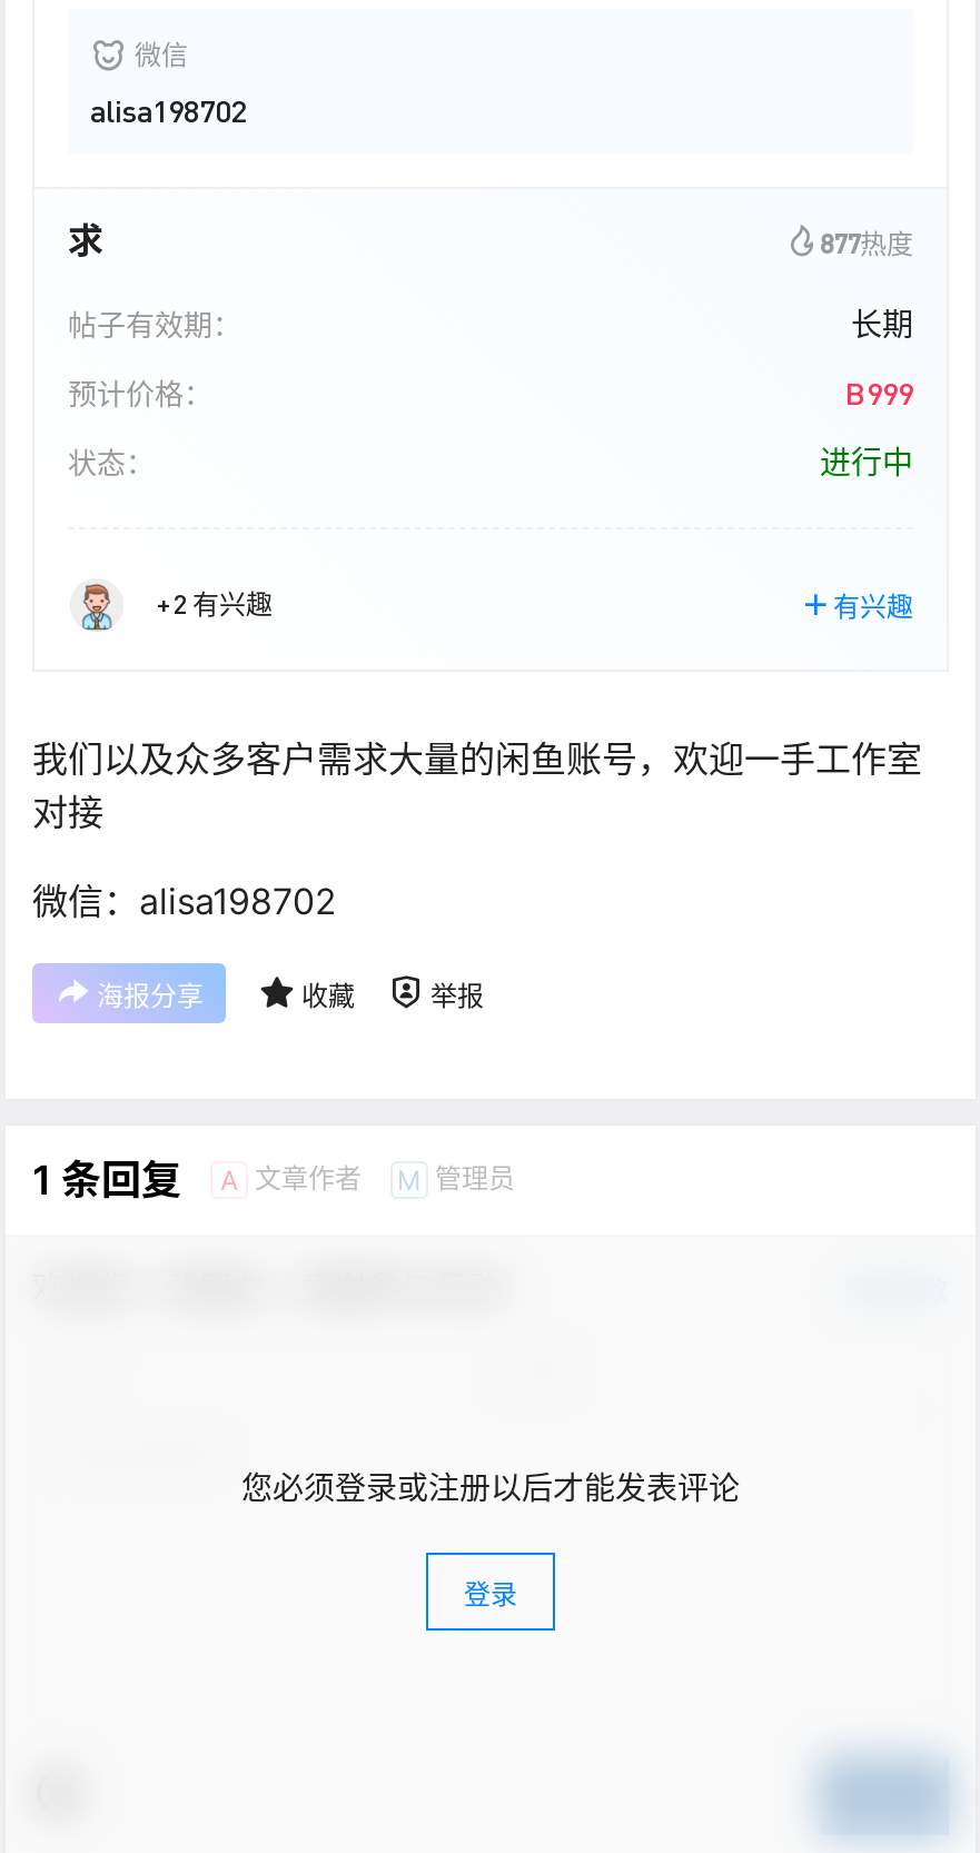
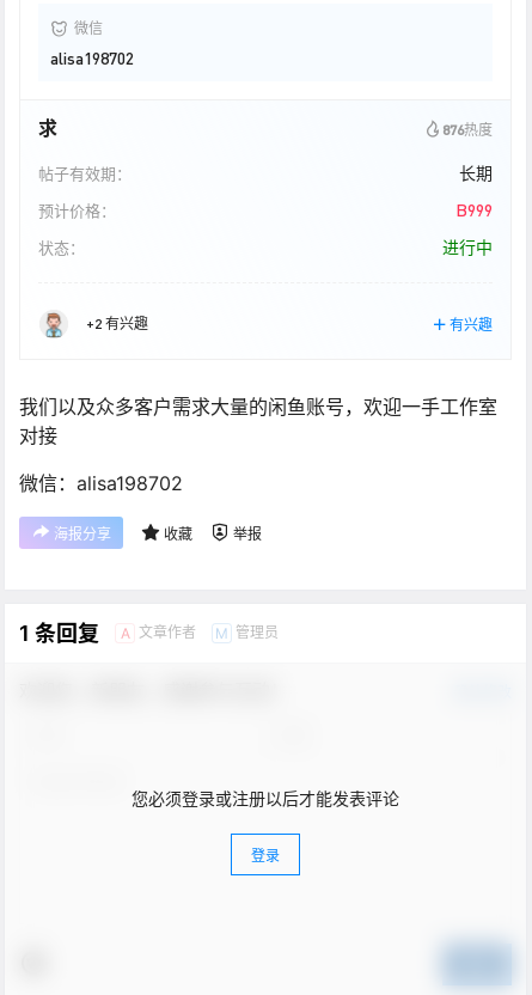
- 877热度
+ 876热度
